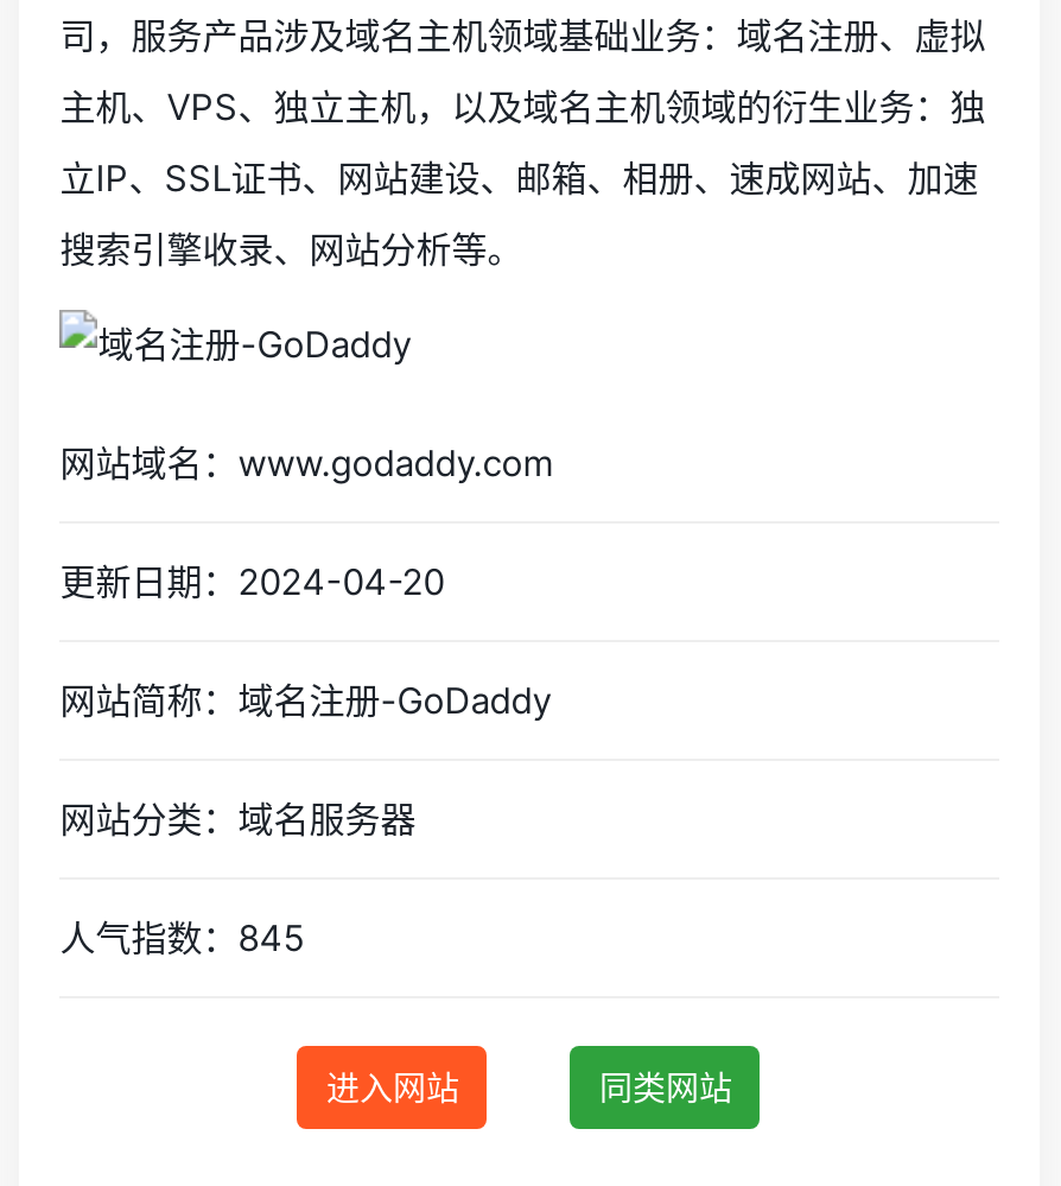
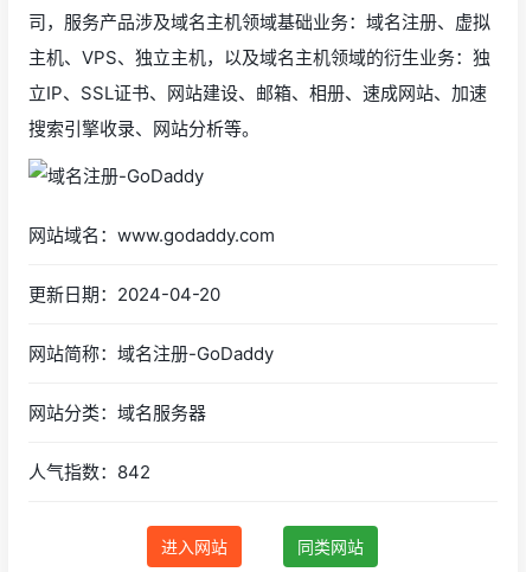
- 人气指数：845
+ 人气指数：842
